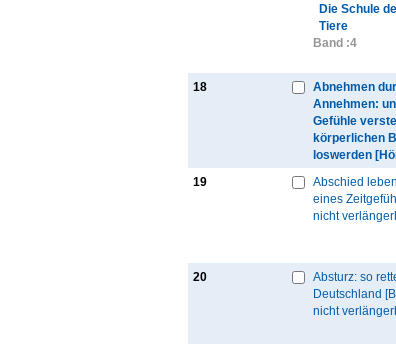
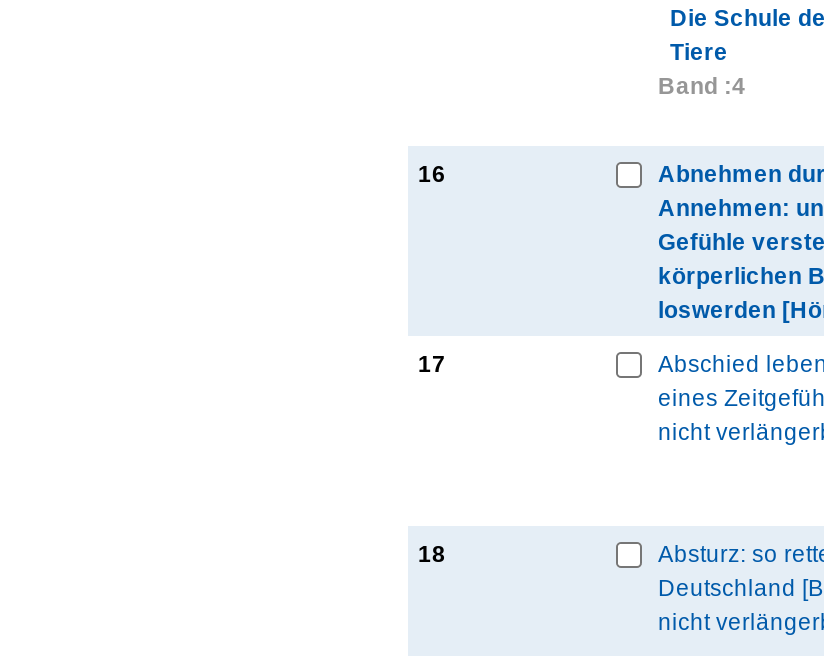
- 18
+ 16

- 19
+ 17

- 20
+ 18
